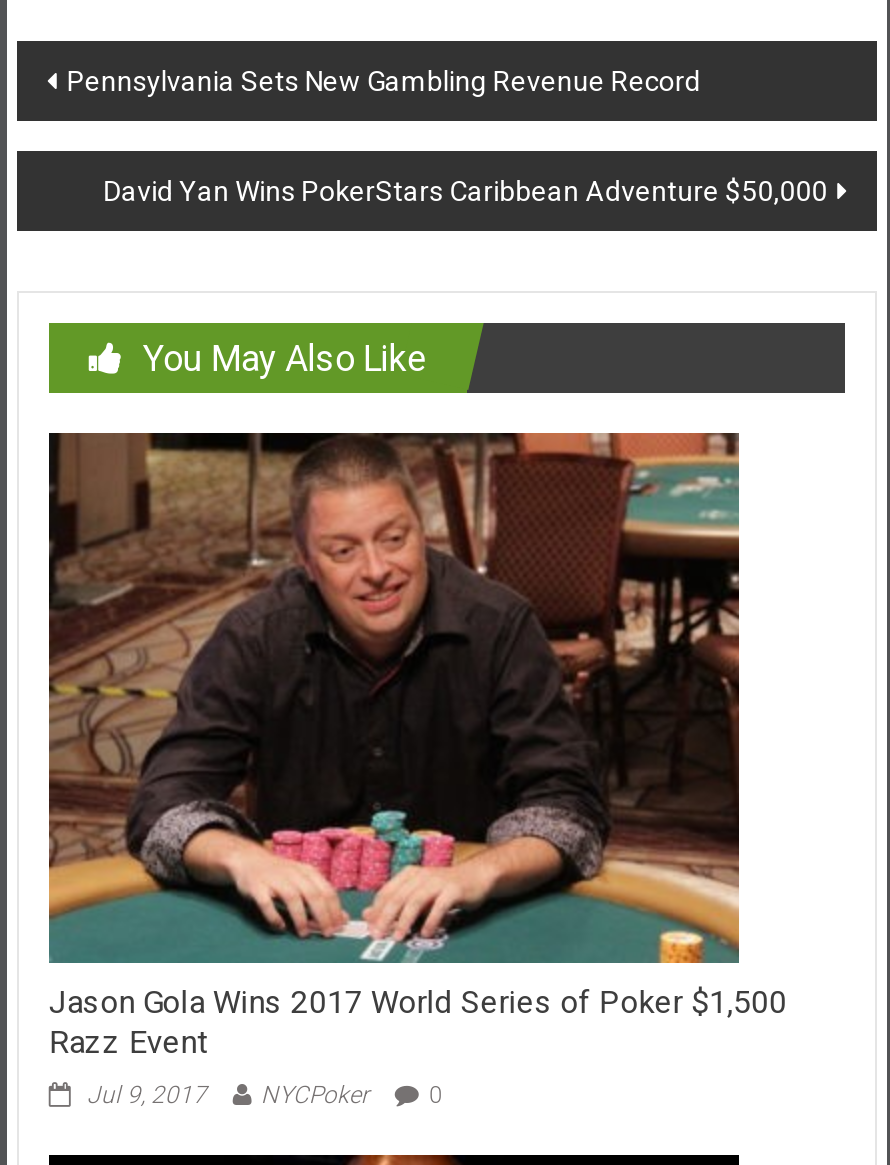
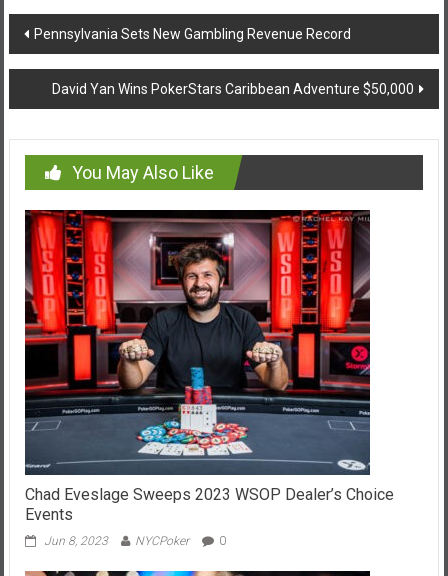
- [image]
- Jason Gola Wins 2017 World Series of Poker $1,500
- Razz Event
+ [image]
+ Chad Eveslage Sweeps 2023 WSOP Dealer’s Choice
+ Events

- Jul 9, 2017 NYCPoker
+ Jun 8, 2023 NYCPoker
